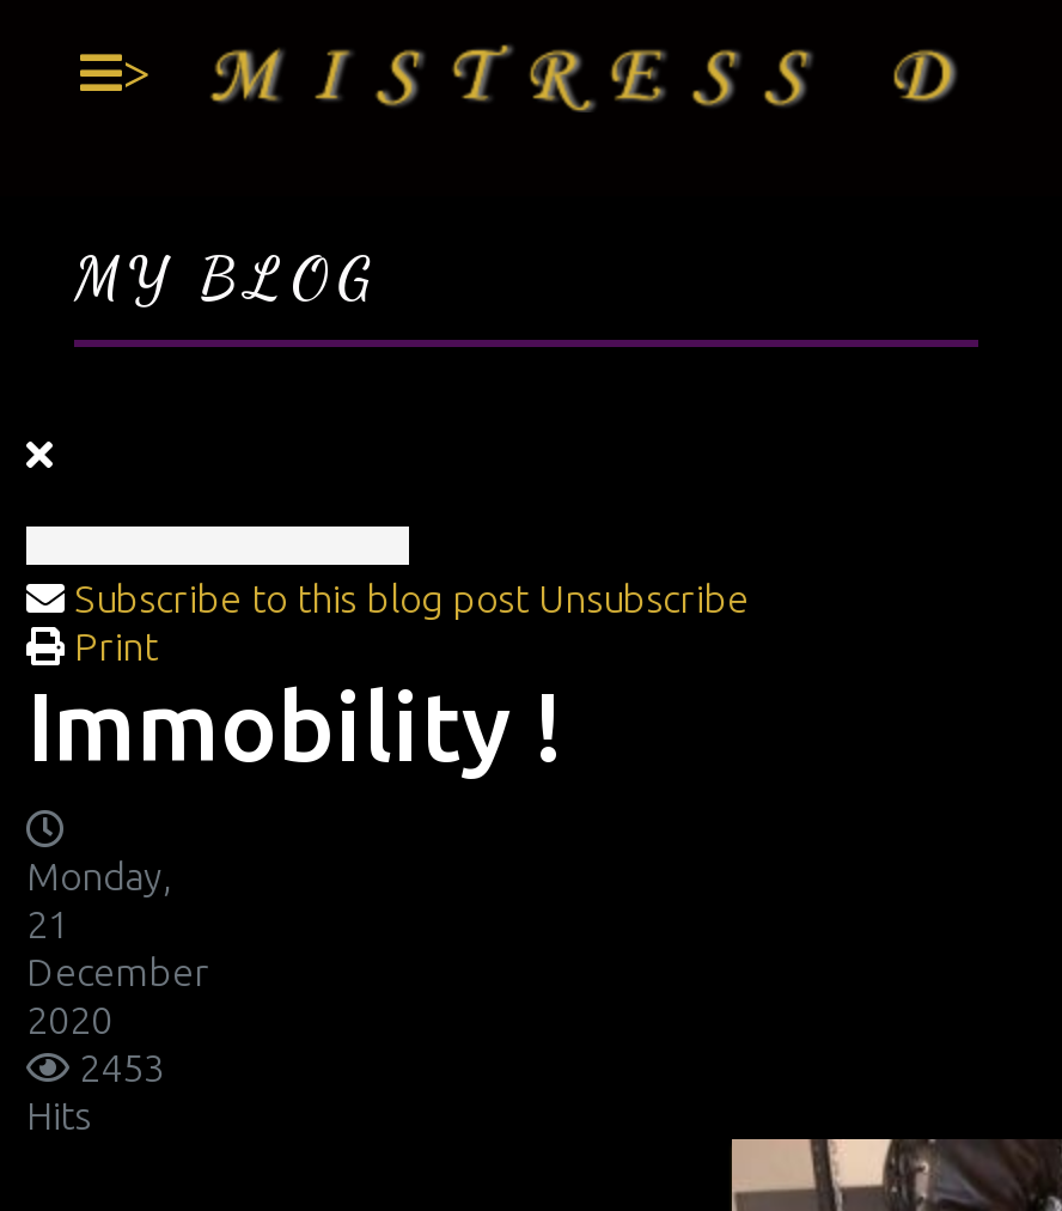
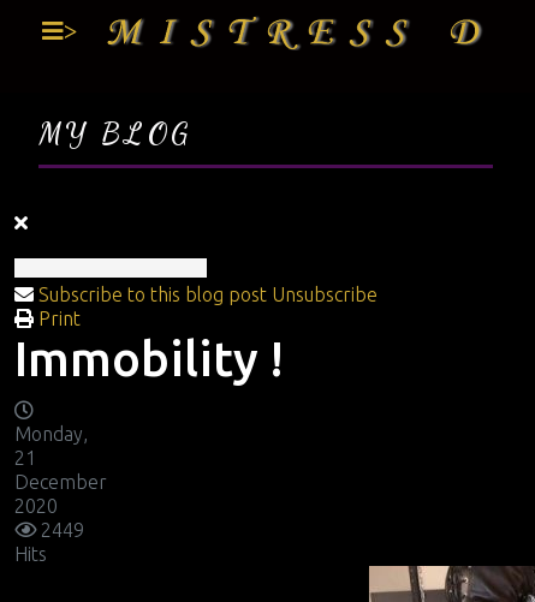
- 2453
+ 2449
